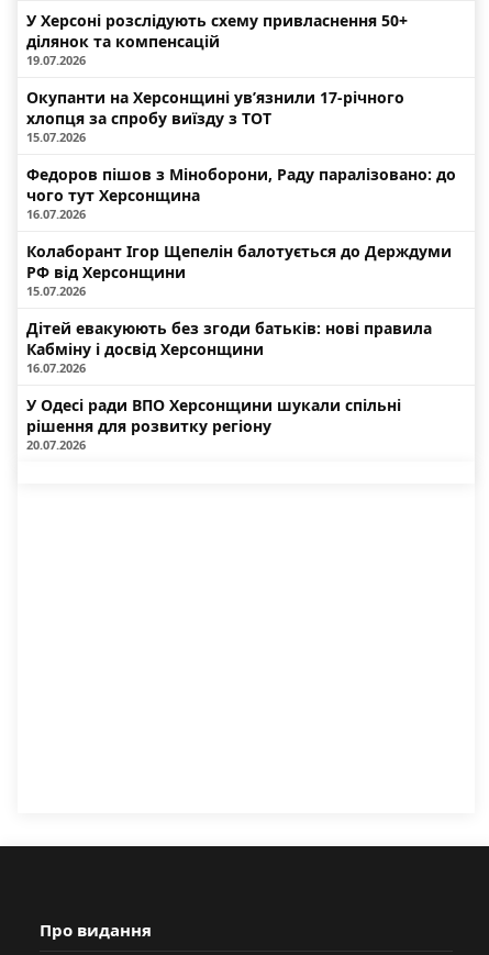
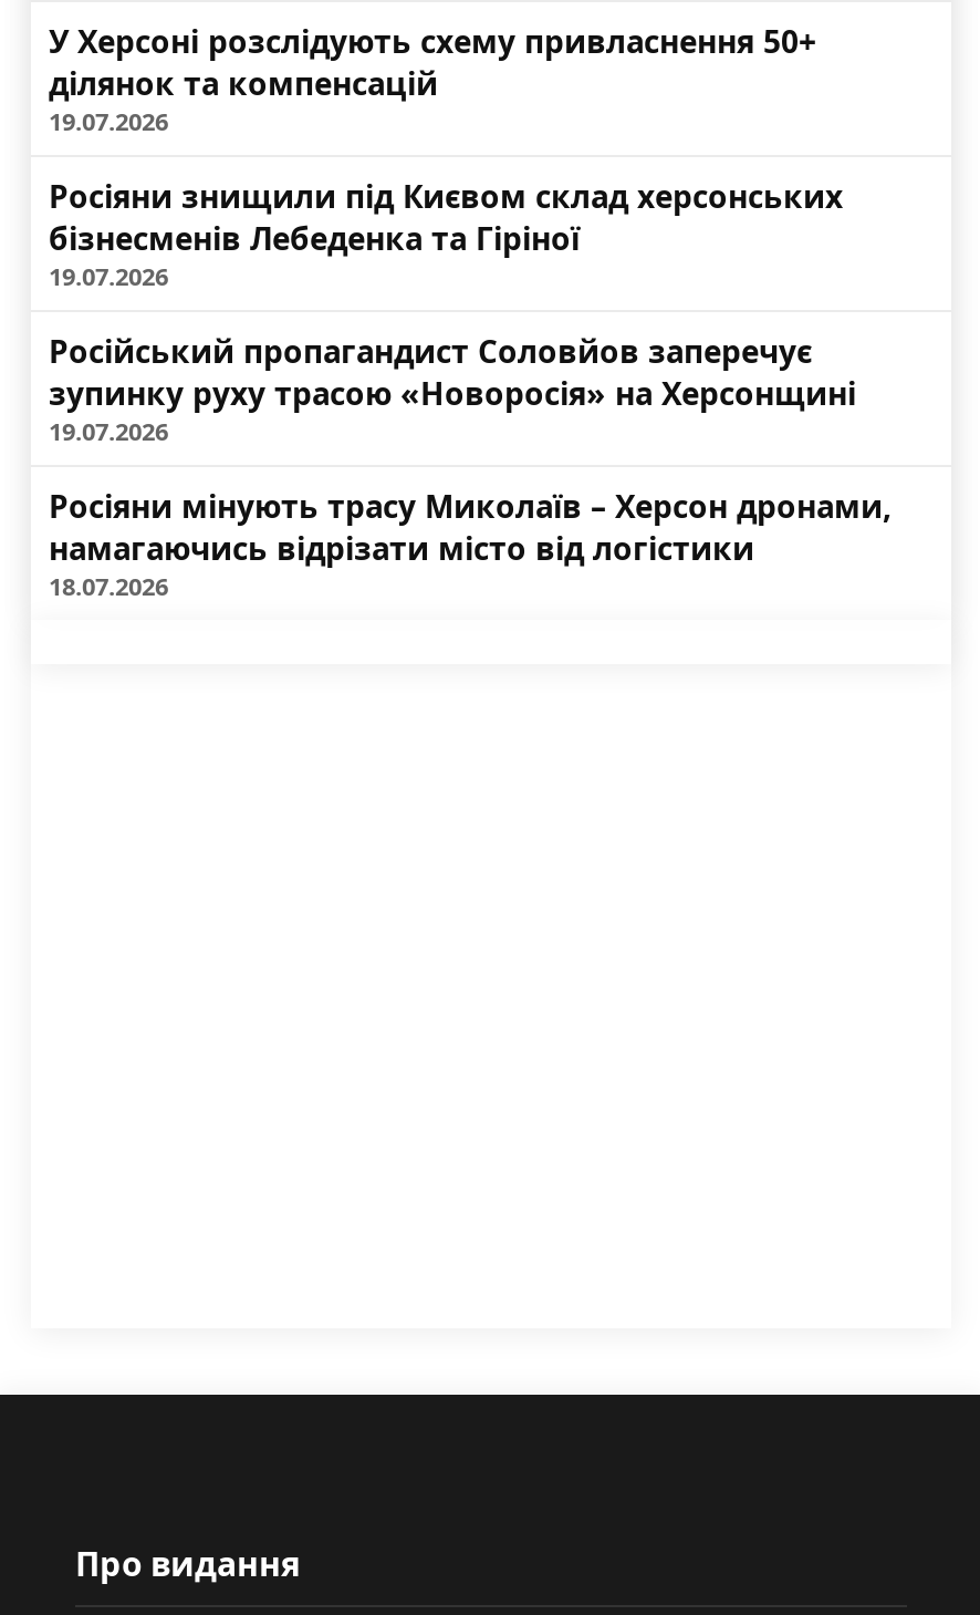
- Окупанти на Херсонщині ув’язнили 17-річного
- хлопця за спробу виїзду з ТОТ
- 15.07.2026
- Федоров пішов з Міноборони, Раду паралізовано: до
- чого тут Херсонщина
- 16.07.2026
- Колаборант Ігор Щепелін балотується до Держдуми
- РФ від Херсонщини
- 15.07.2026
- Дітей евакуюють без згоди батьків: нові правила
- Кабміну і досвід Херсонщини
- 16.07.2026
- У Одесі ради ВПО Херсонщини шукали спільні
- рішення для розвитку регіону
- 20.07.2026
+ Росіяни знищили під Києвом склад херсонських
+ бізнесменів Лебеденка та Гіріної
+ 19.07.2026
+ Російський пропагандист Соловйов заперечує
+ зупинку руху трасою «Новоросія» на Херсонщині
+ 19.07.2026
+ Росіяни мінують трасу Миколаїв – Херсон дронами,
+ намагаючись відрізати місто від логістики
+ 18.07.2026
